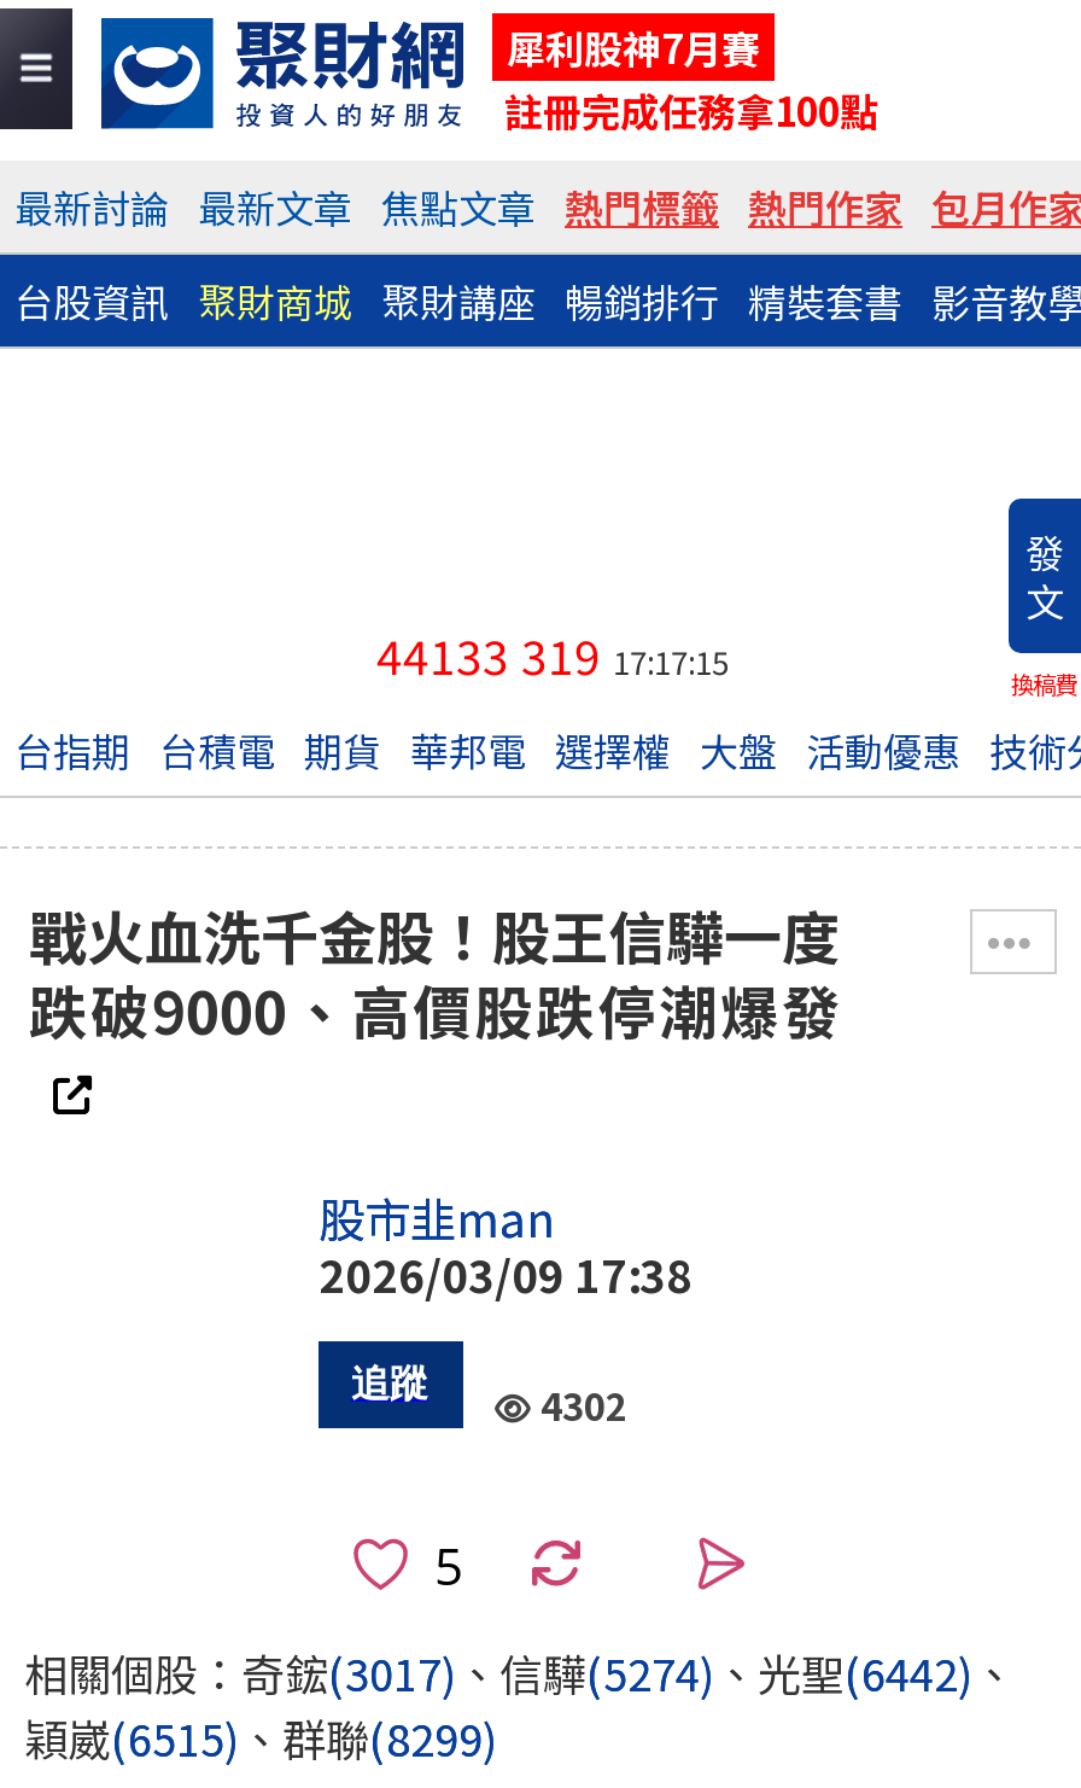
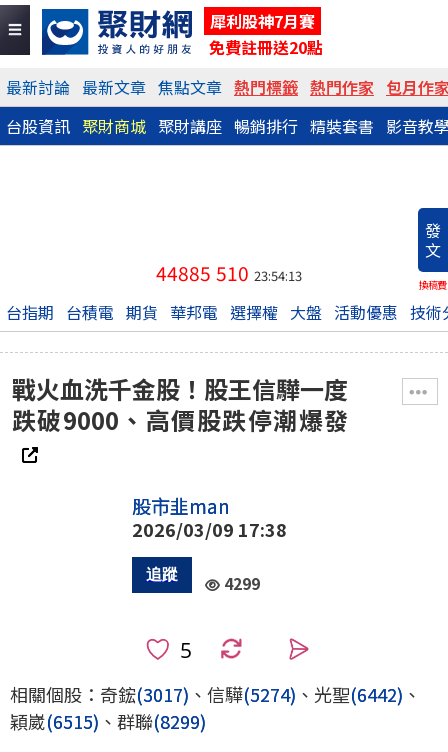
- 註冊完成任務拿100點
+ 免費註冊送20點

- 44133 319 17:17:15
+ 44885 510 23:54:13

- 4302
+ 4299
